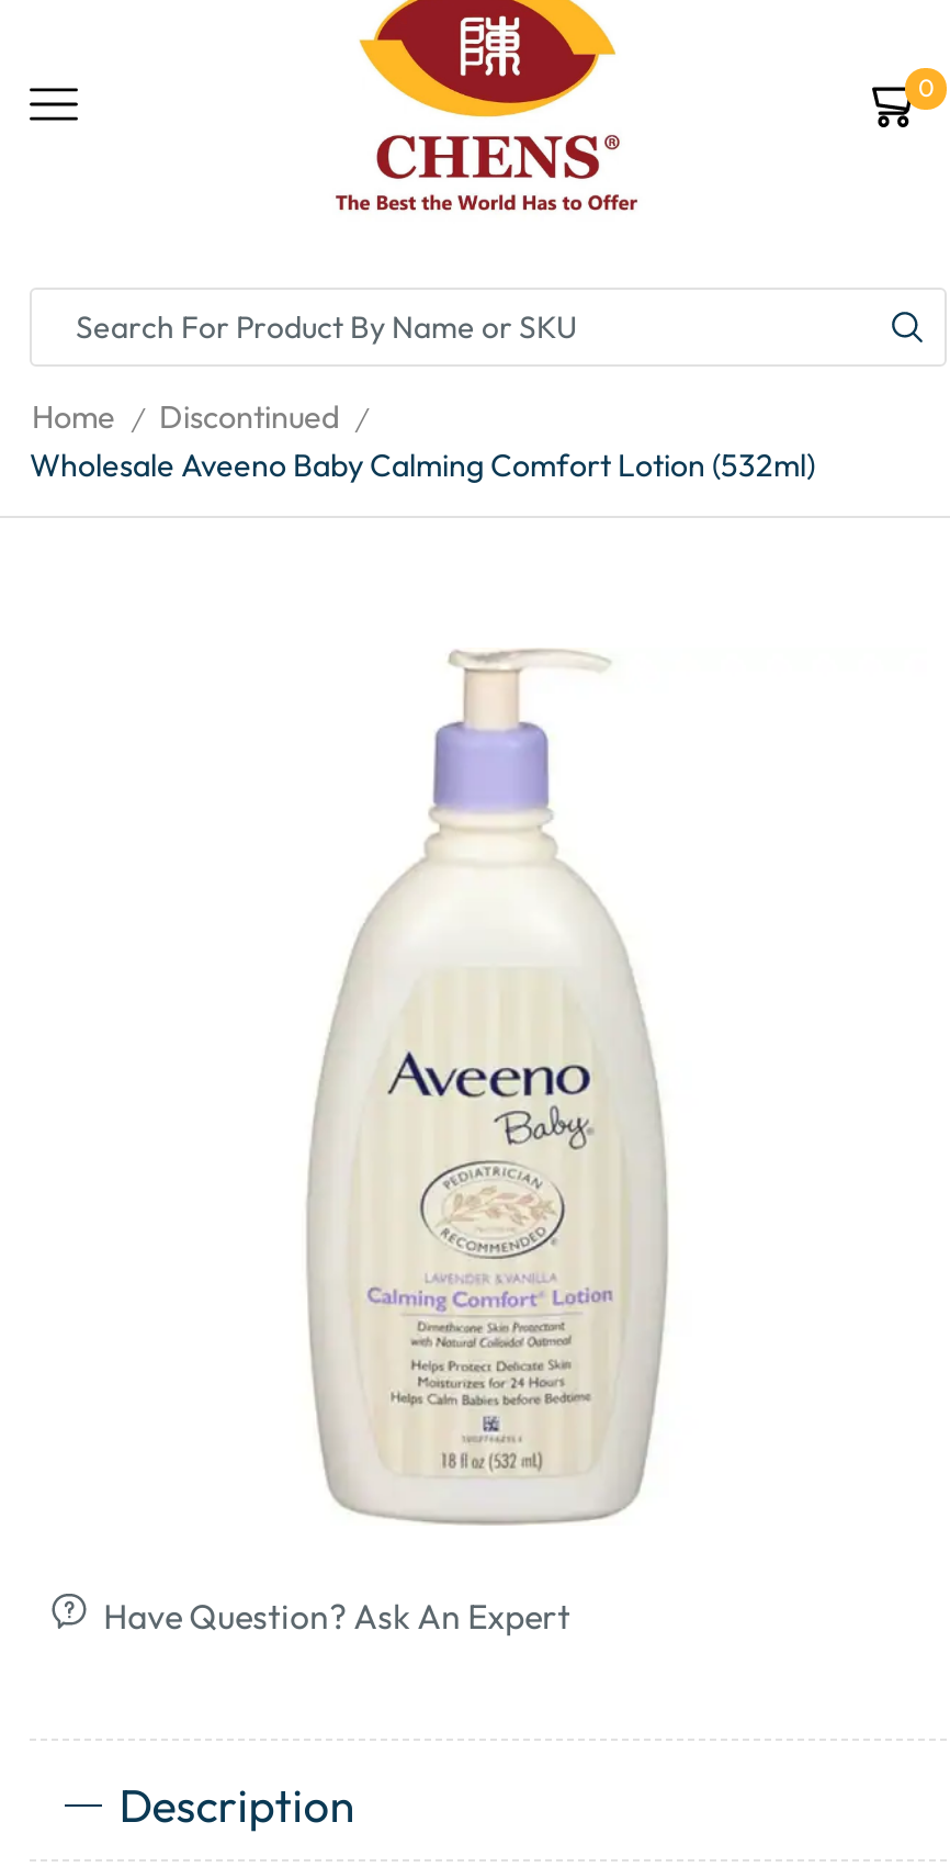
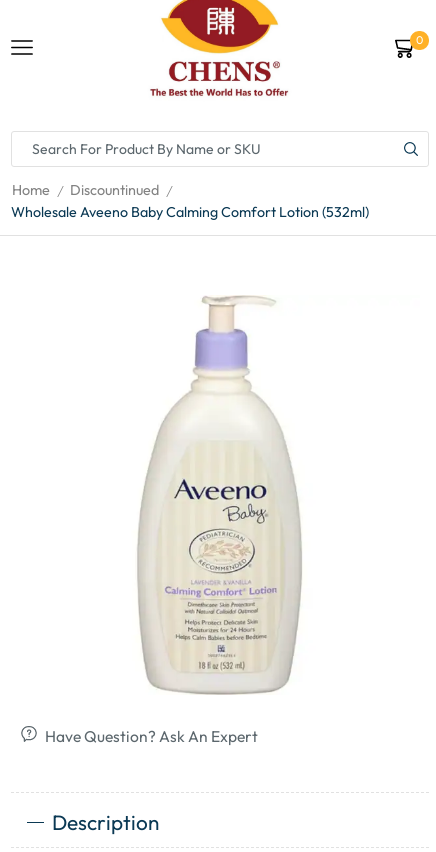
- Home / Discontinued /
+ Home / Discountinued /
